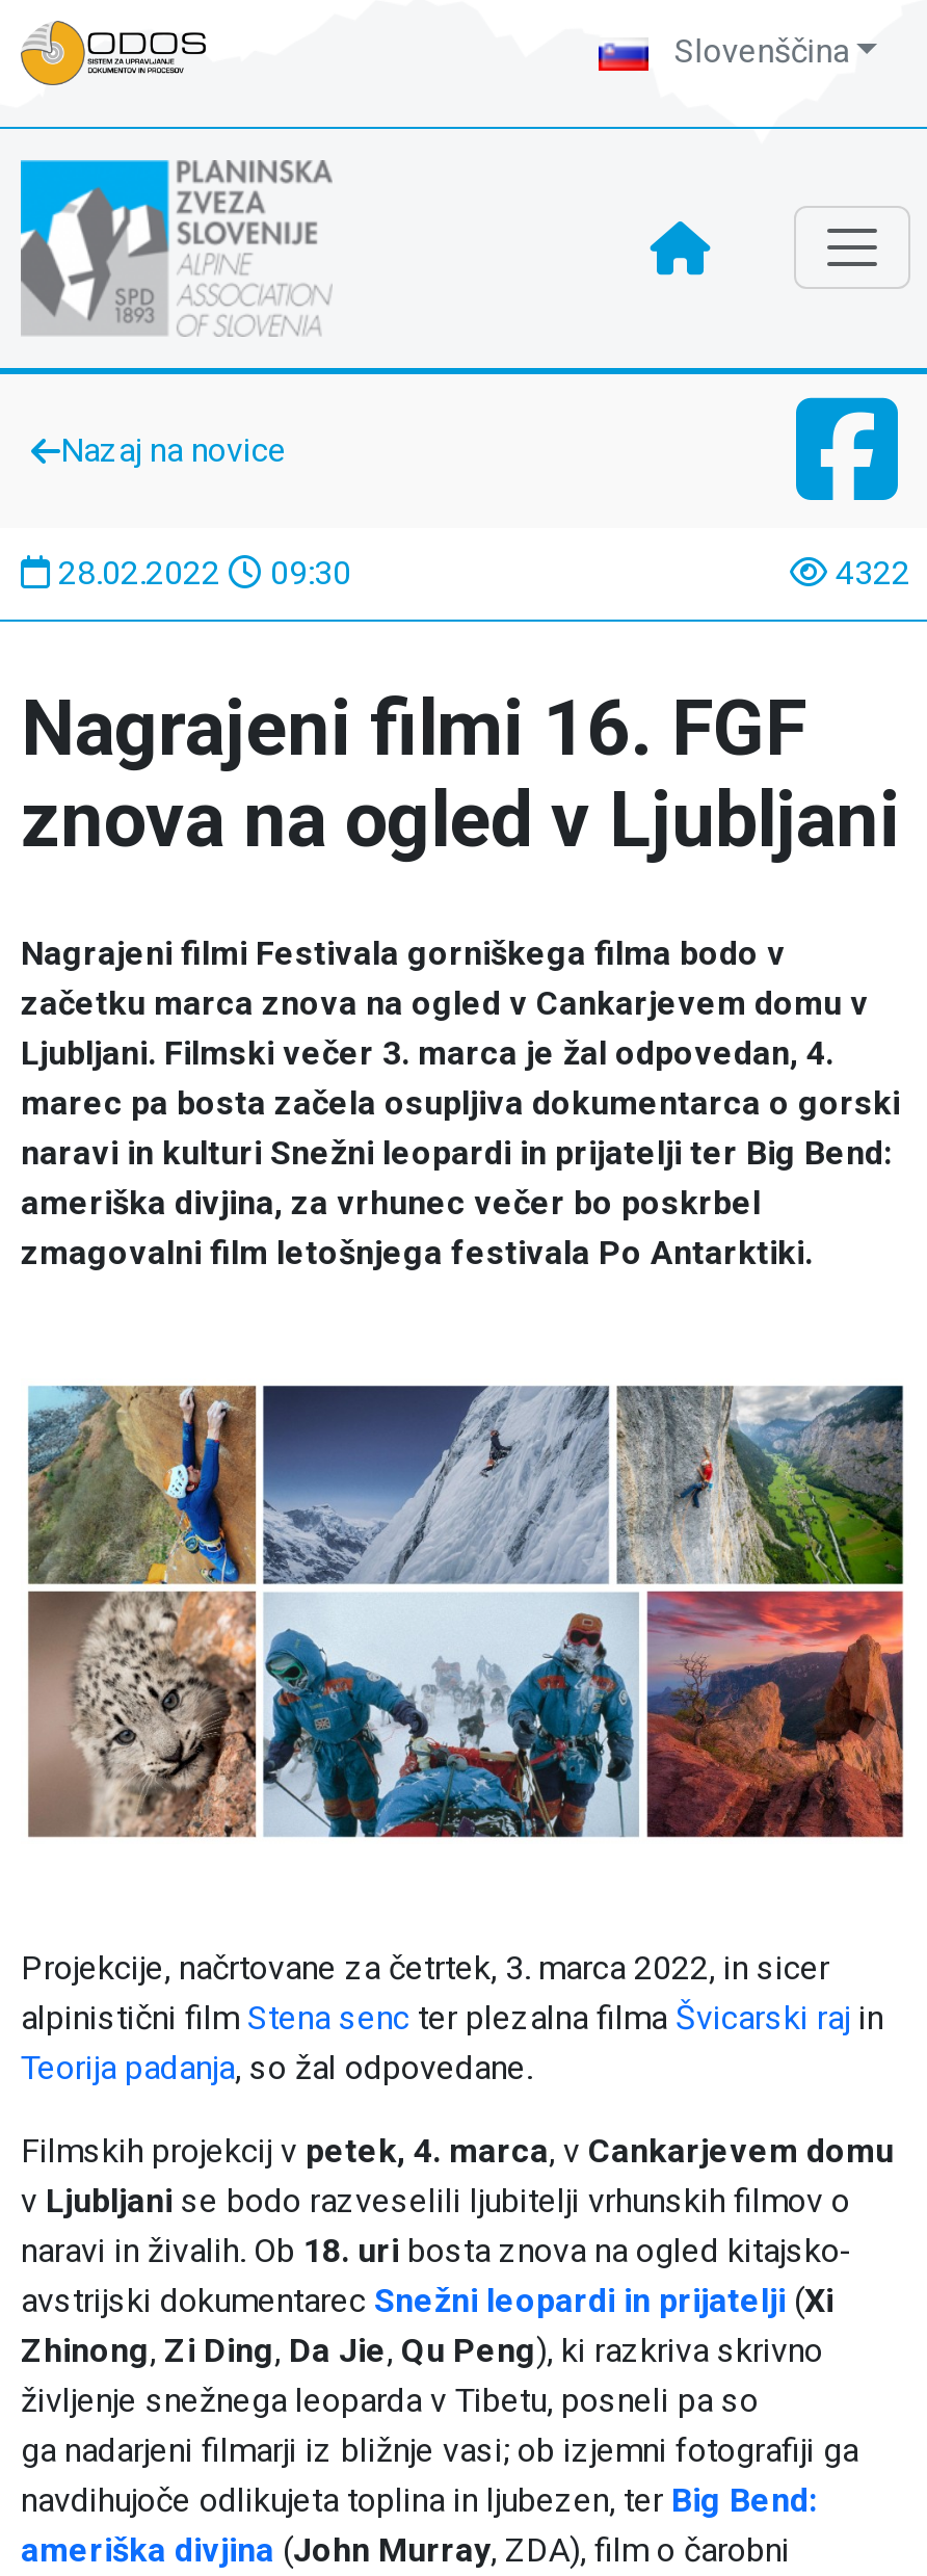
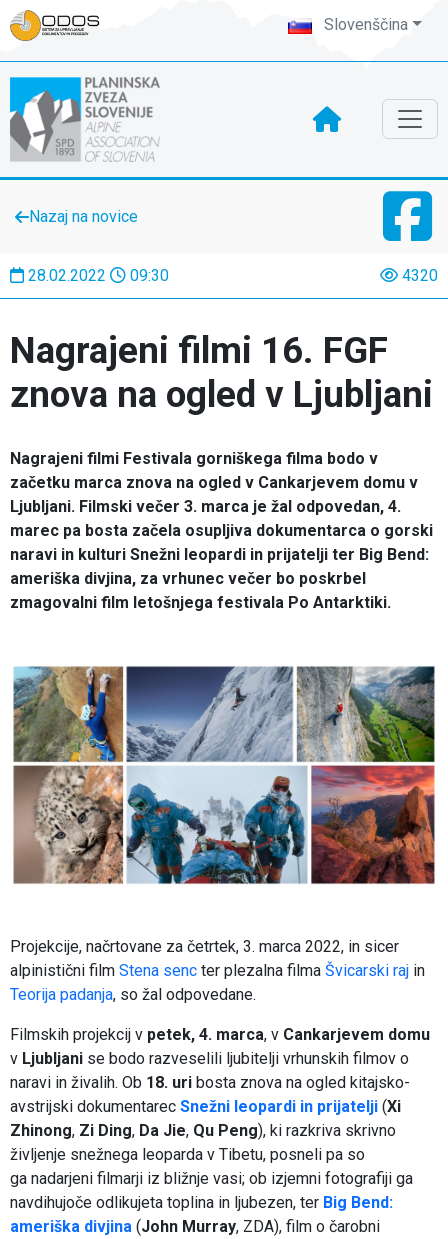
- 4322
+ 4320
